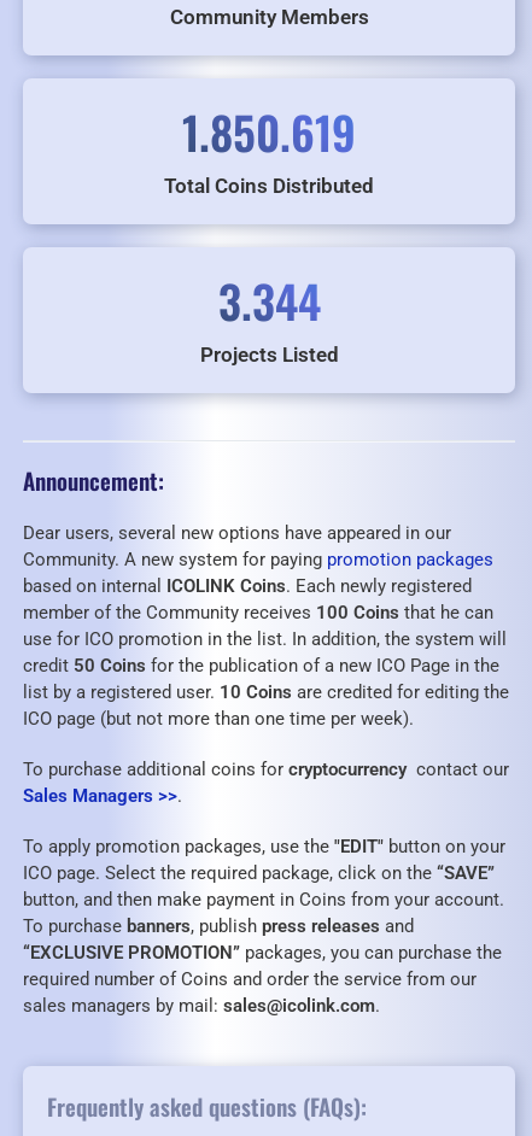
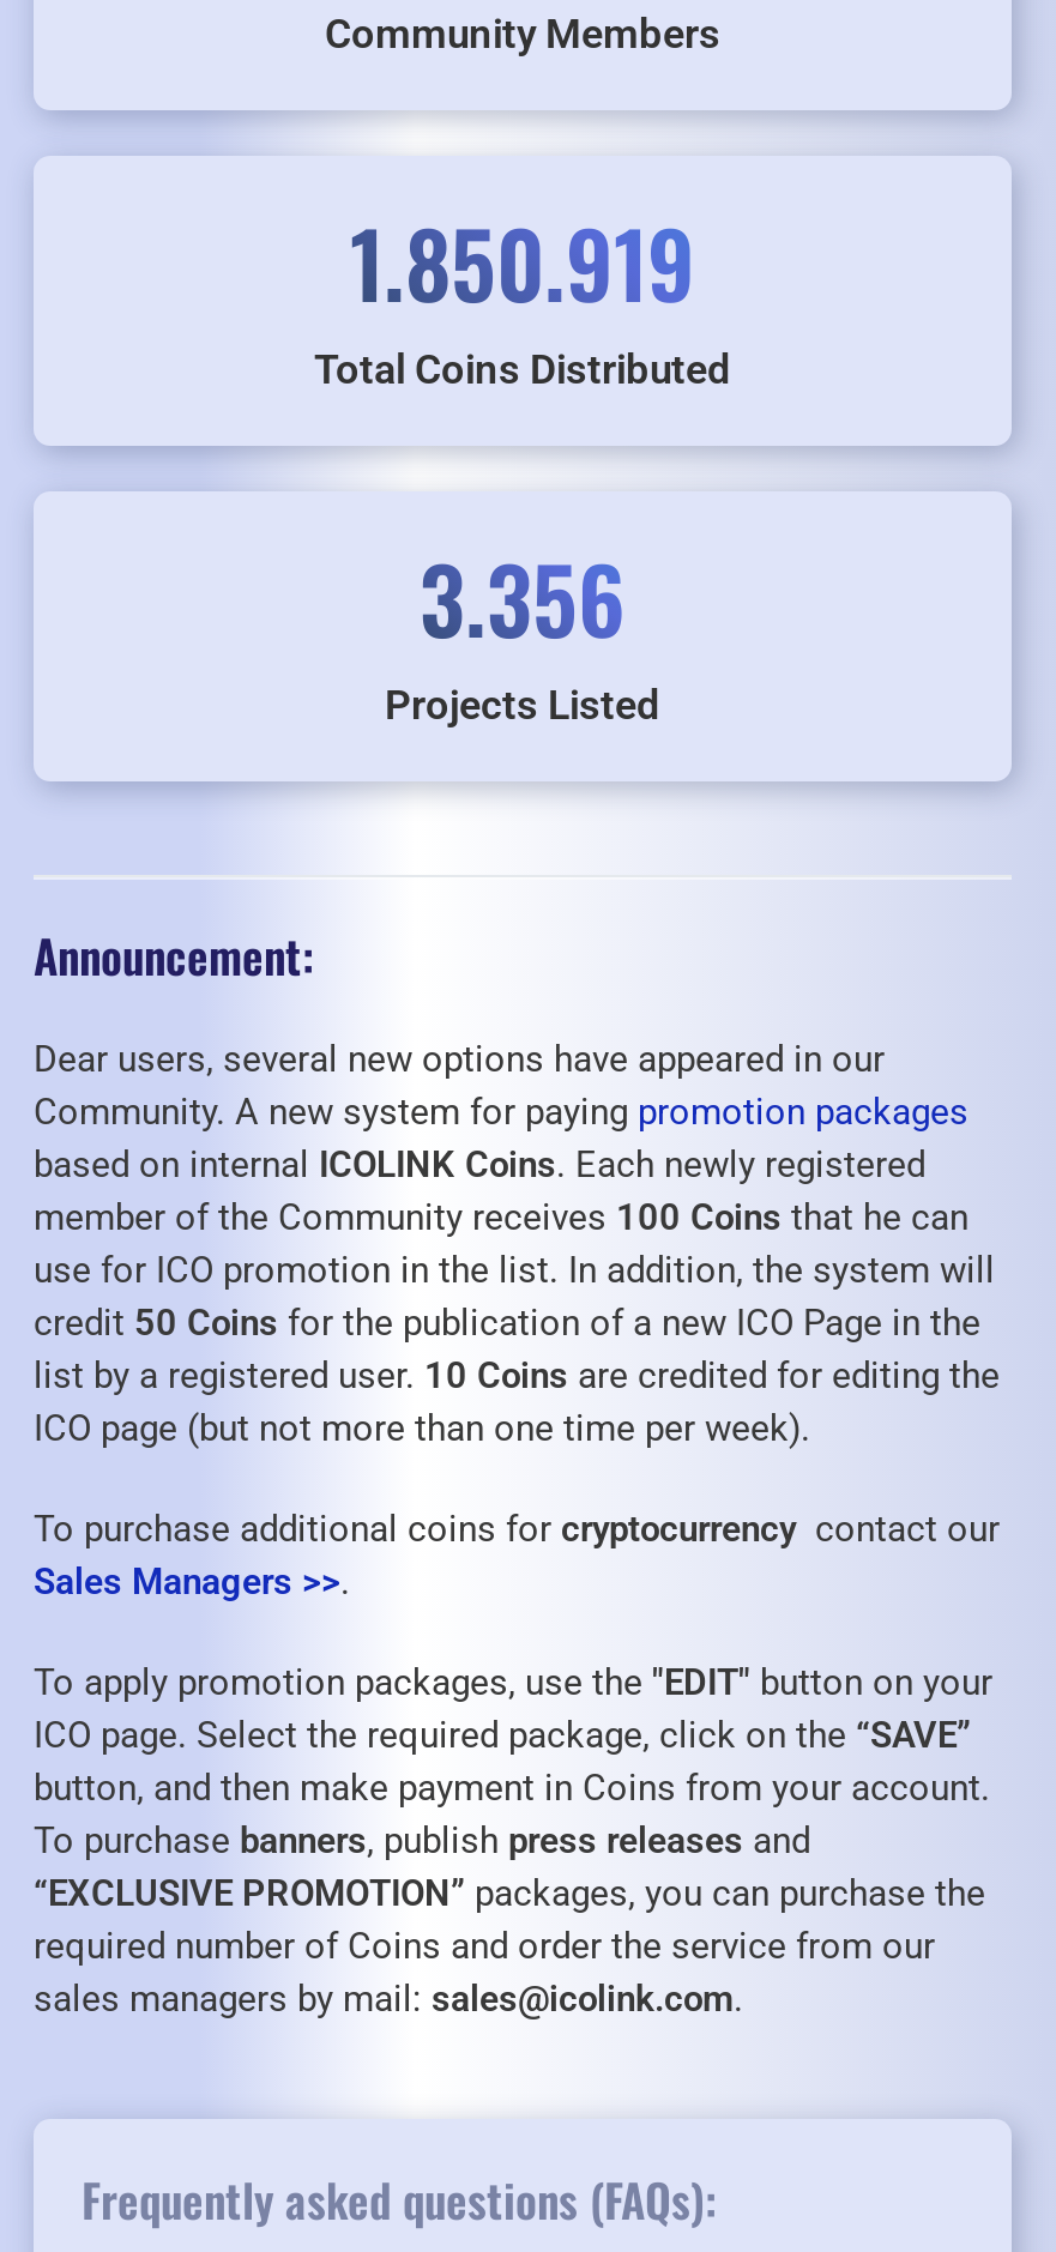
- 1.850.619
+ 1.850.919

- 3.344
+ 3.356
